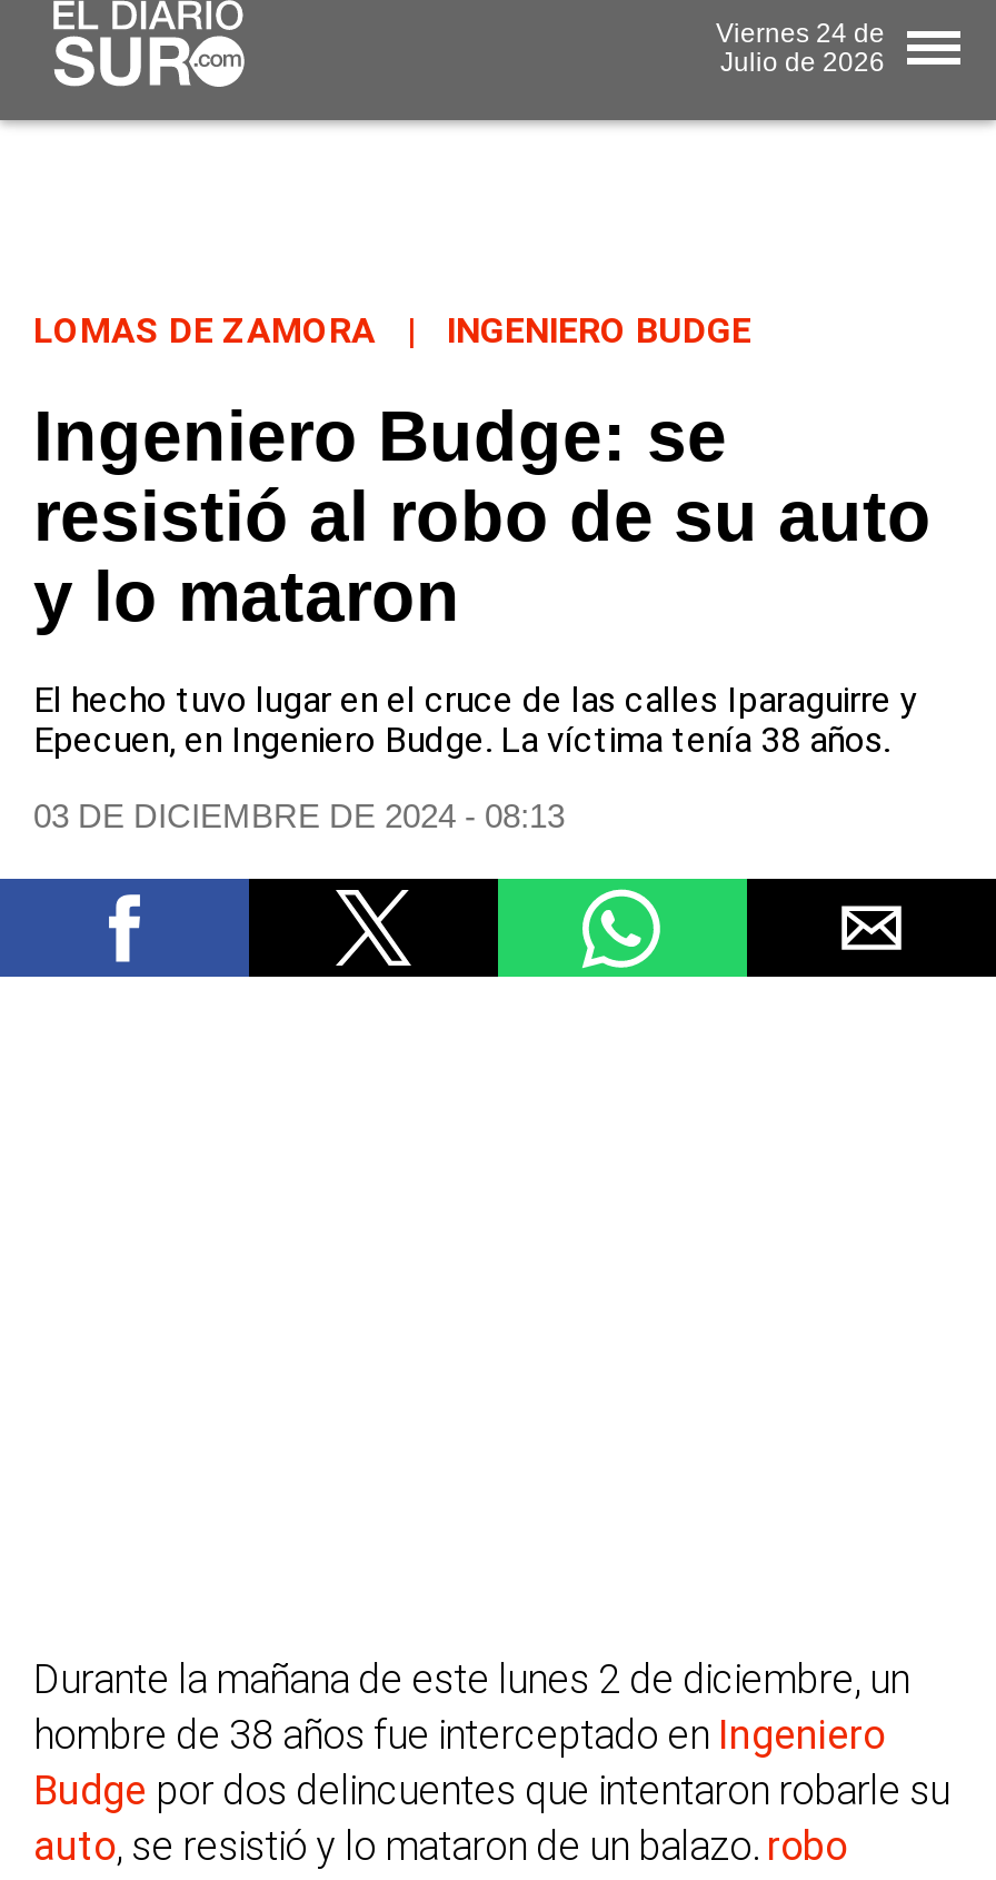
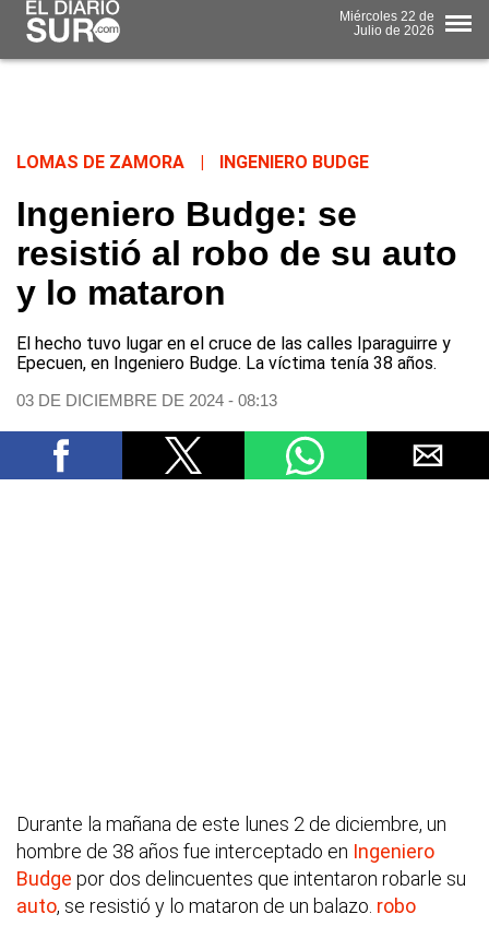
- Viernes 24 de
+ Miércoles 22 de
